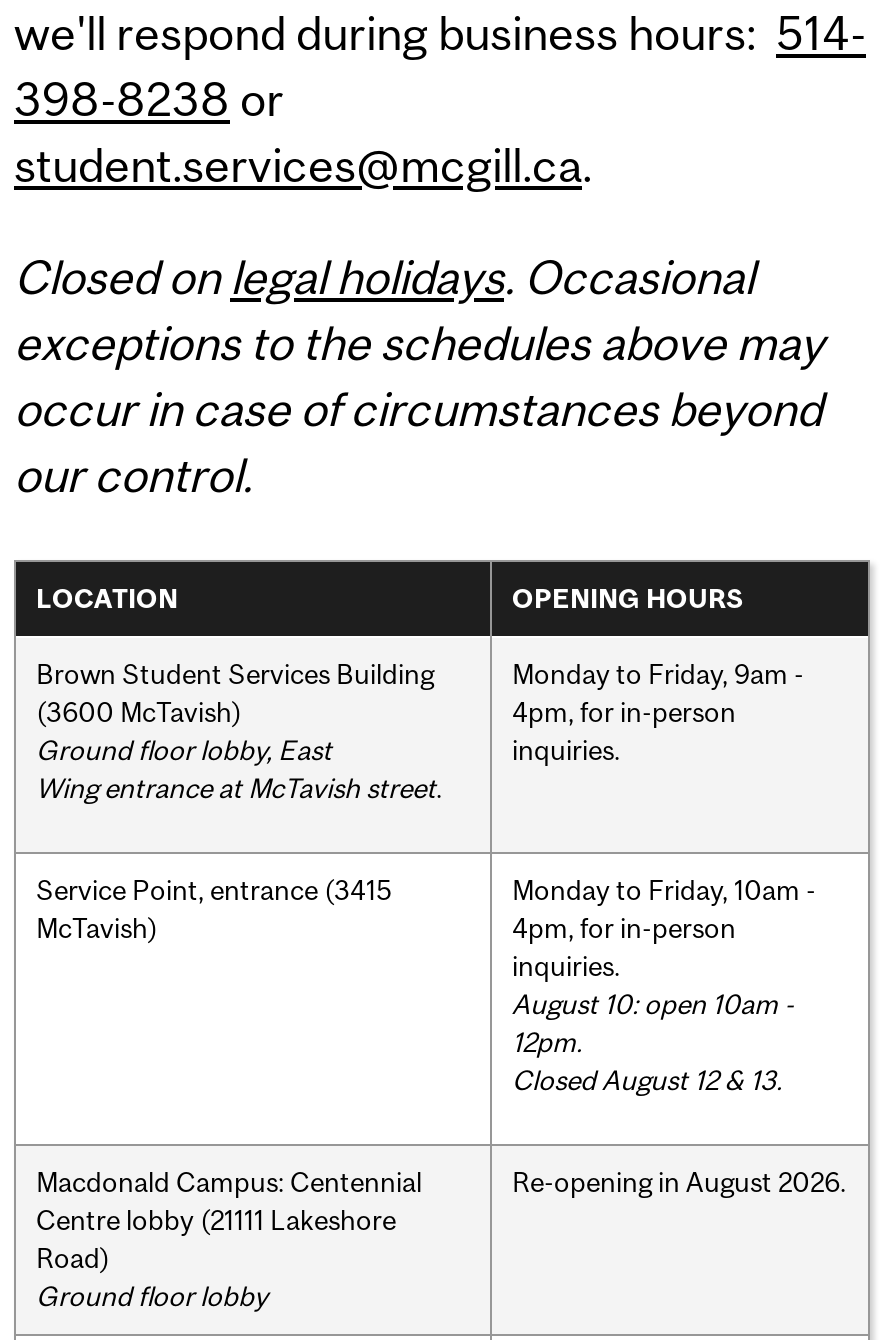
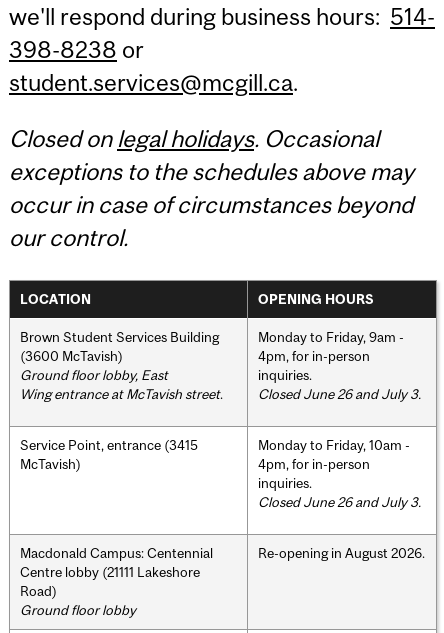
+ Closed June 26 and July 3.

- August 10: open 10am -
- 12pm.
- Closed August 12 & 13.
+ Closed June 26 and July 3.
